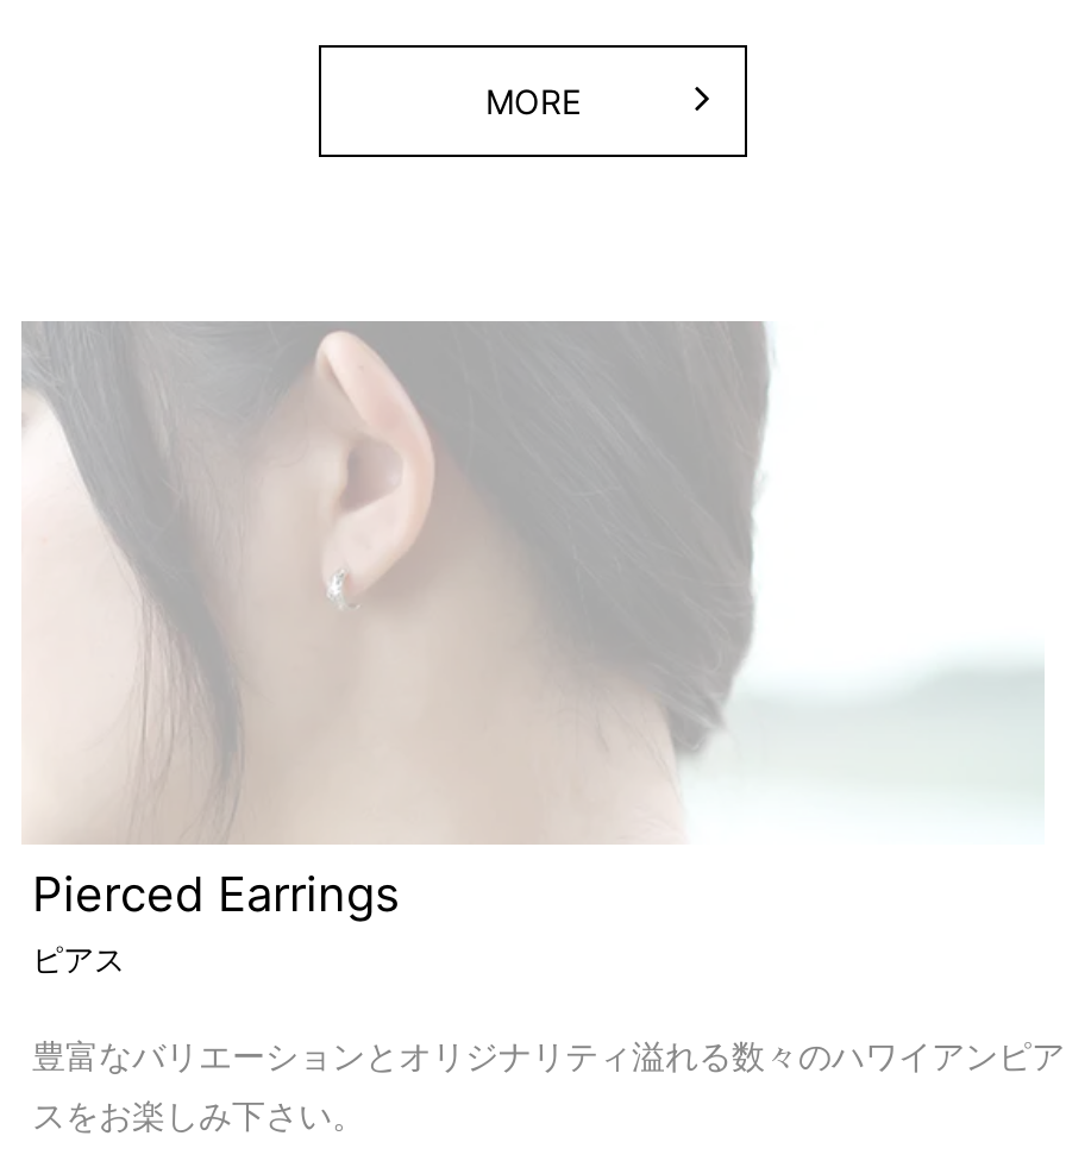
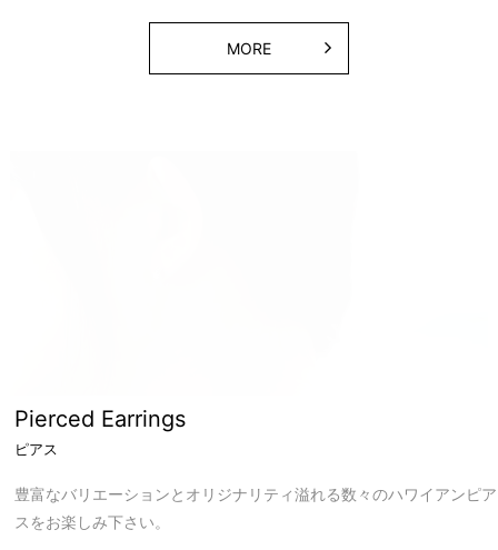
- [image]
